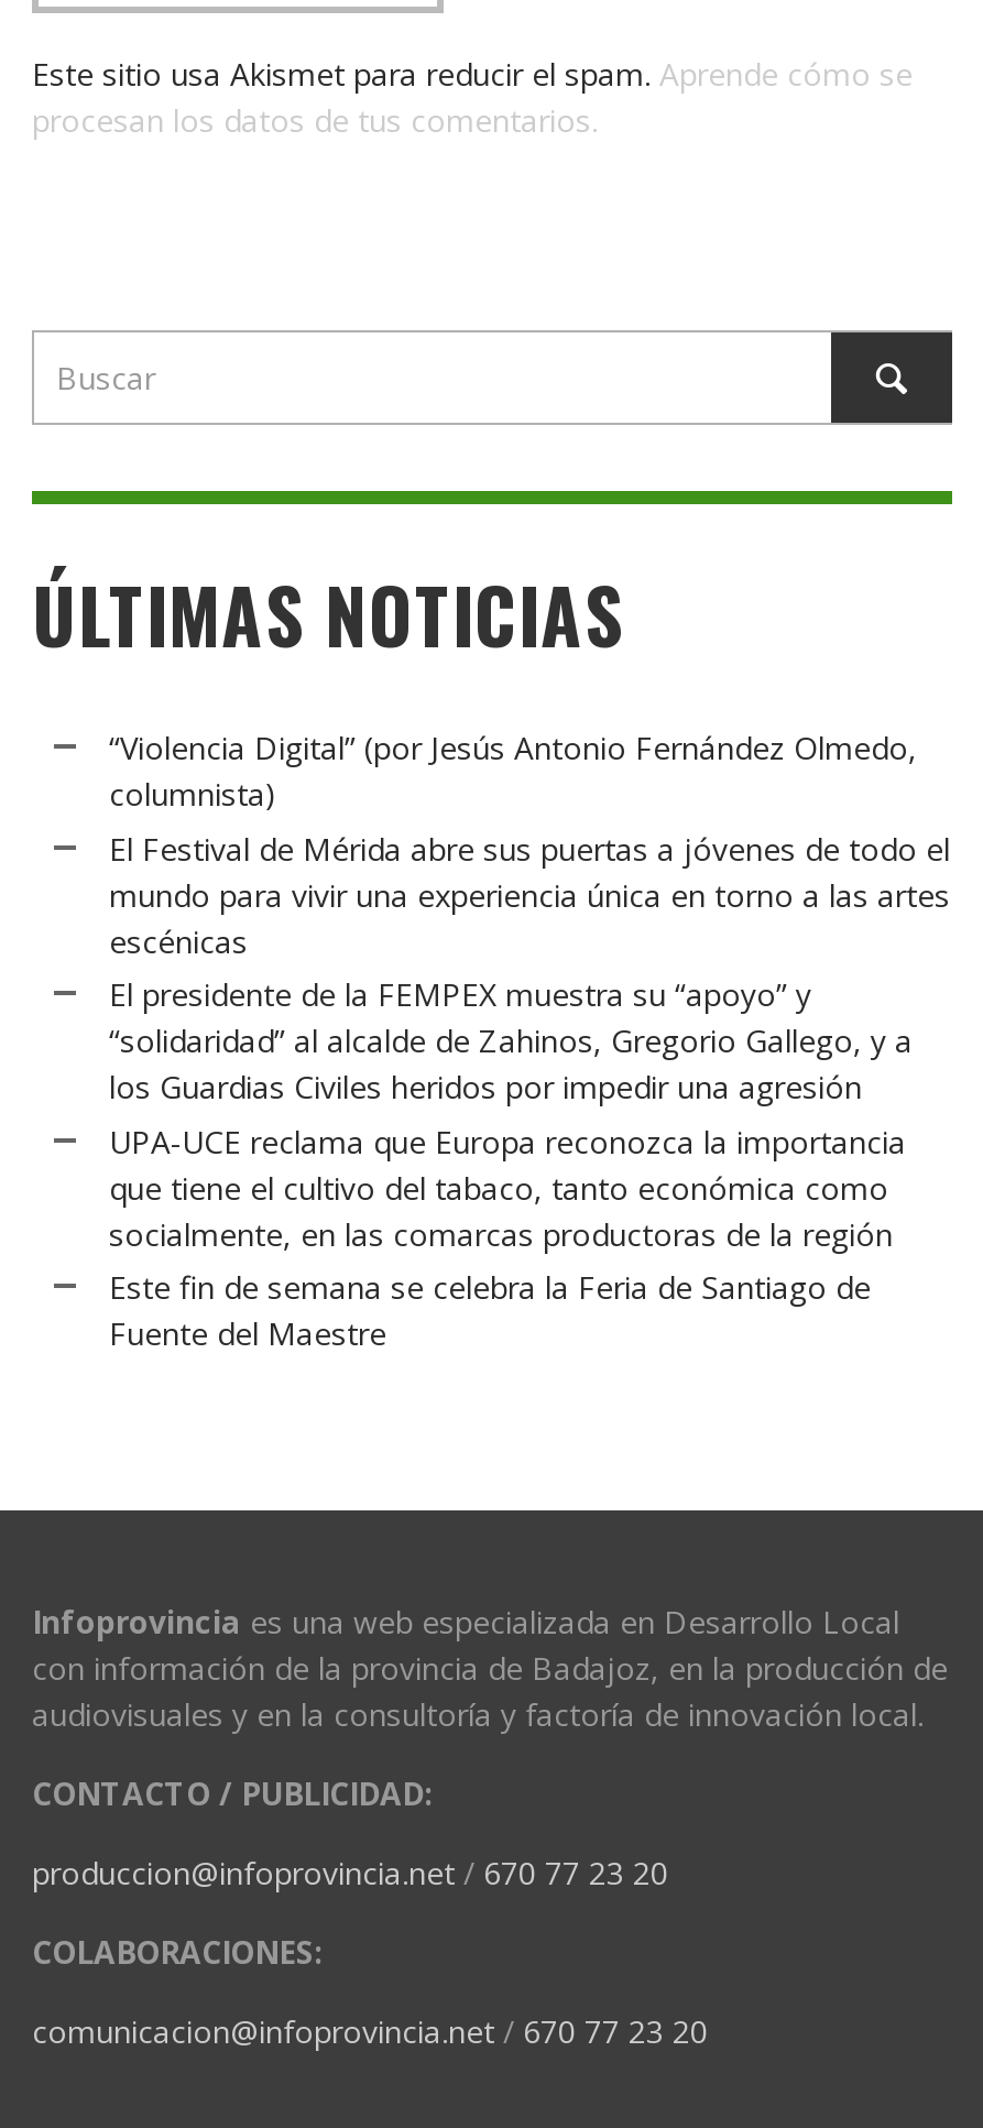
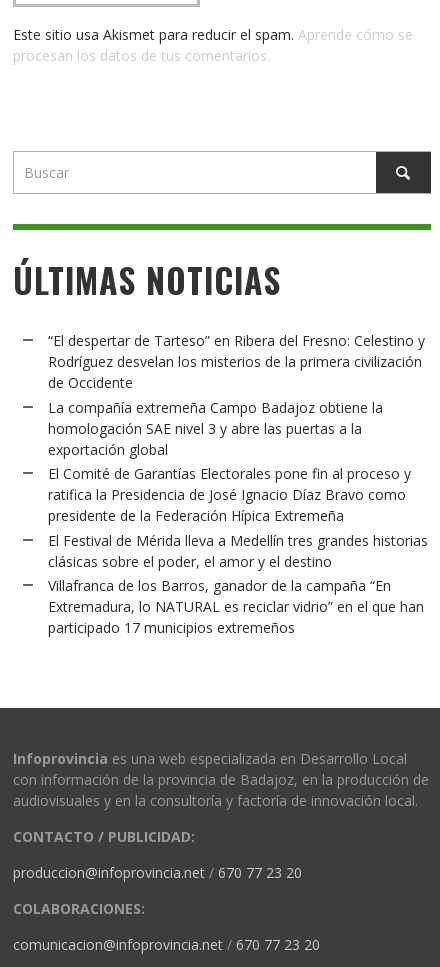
- “Violencia Digital” (por Jesús Antonio Fernández Olmedo,
- columnista)
- El Festival de Mérida abre sus puertas a jóvenes de todo el
- mundo para vivir una experiencia única en torno a las artes
- escénicas
- El presidente de la FEMPEX muestra su “apoyo” y
- “solidaridad” al alcalde de Zahinos, Gregorio Gallego, y a
- los Guardias Civiles heridos por impedir una agresión
- UPA-UCE reclama que Europa reconozca la importancia
- que tiene el cultivo del tabaco, tanto económica como
- socialmente, en las comarcas productoras de la región
- Este fin de semana se celebra la Feria de Santiago de
- Fuente del Maestre
+ “El despertar de Tarteso” en Ribera del Fresno: Celestino y
+ Rodríguez desvelan los misterios de la primera civilización
+ de Occidente
+ La compañía extremeña Campo Badajoz obtiene la
+ homologación SAE nivel 3 y abre las puertas a la
+ exportación global
+ El Comité de Garantías Electorales pone fin al proceso y
+ ratifica la Presidencia de José Ignacio Díaz Bravo como
+ presidente de la Federación Hípica Extremeña
+ El Festival de Mérida lleva a Medellín tres grandes historias
+ clásicas sobre el poder, el amor y el destino
+ Villafranca de los Barros, ganador de la campaña “En
+ Extremadura, lo NATURAL es reciclar vidrio” en el que han
+ participado 17 municipios extremeños
